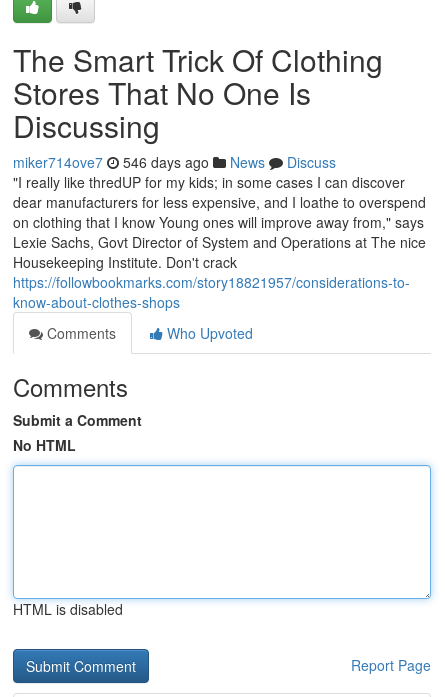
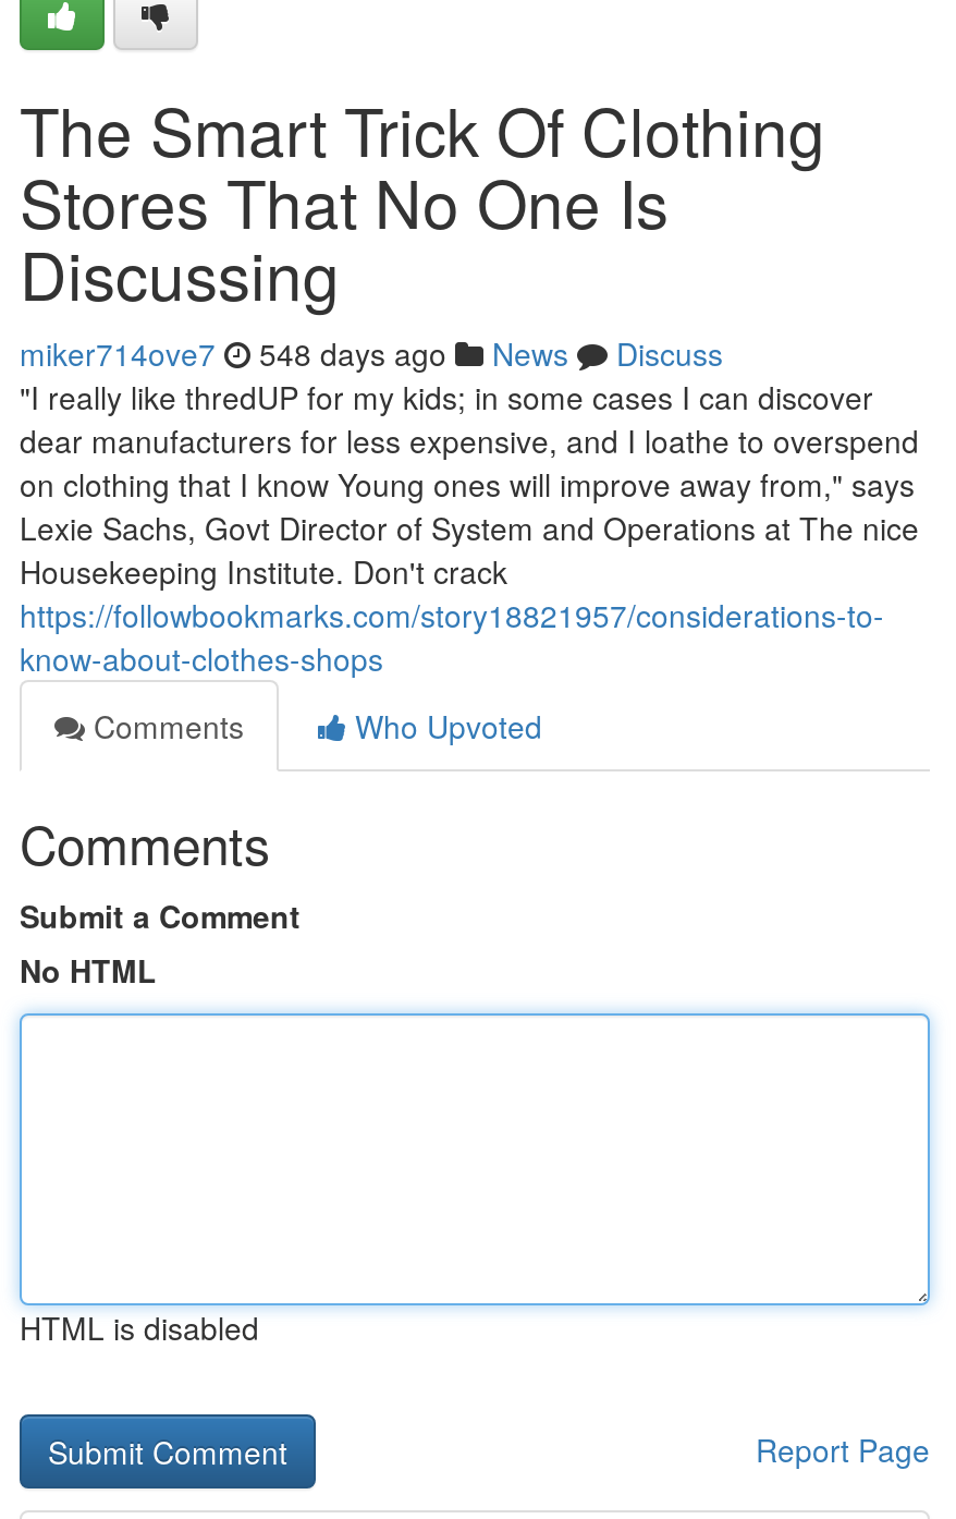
- miker714ove7 546 days ago News Discuss
+ miker714ove7 548 days ago News Discuss
